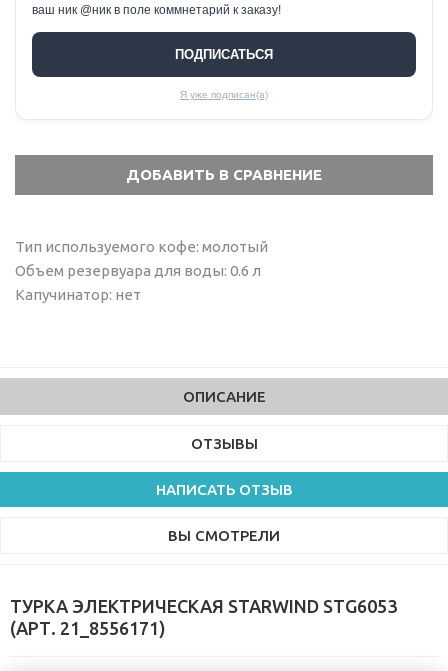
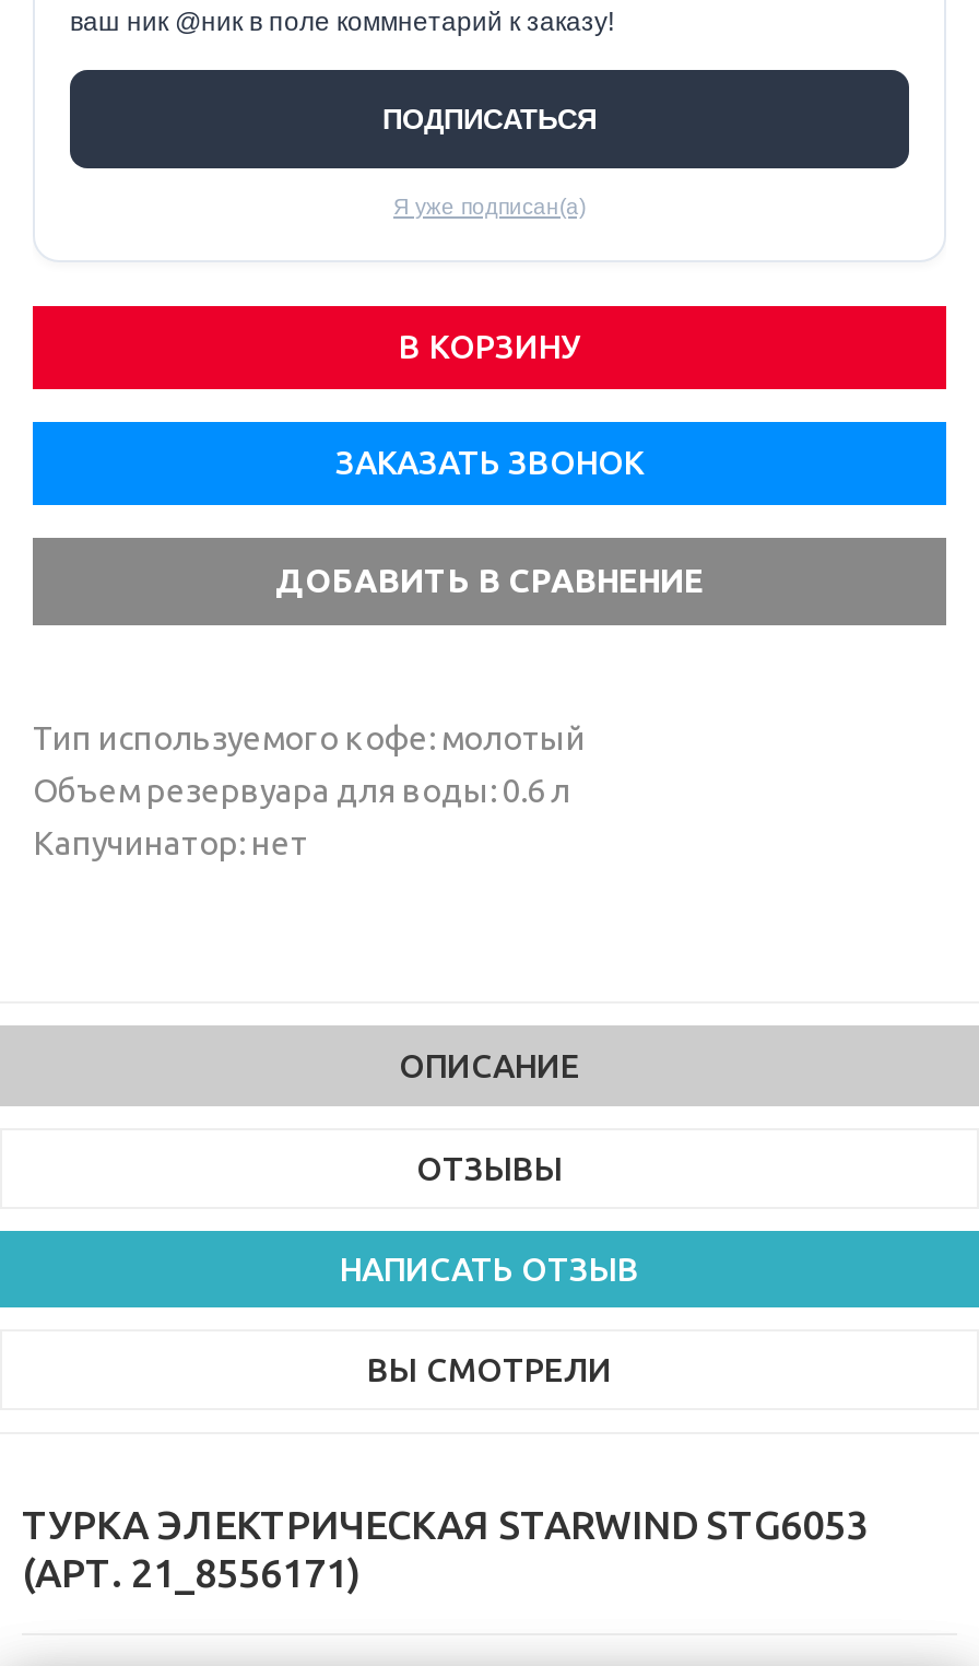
+ В КОРЗИНУ
+ ЗАКАЗАТЬ ЗВОНОК
